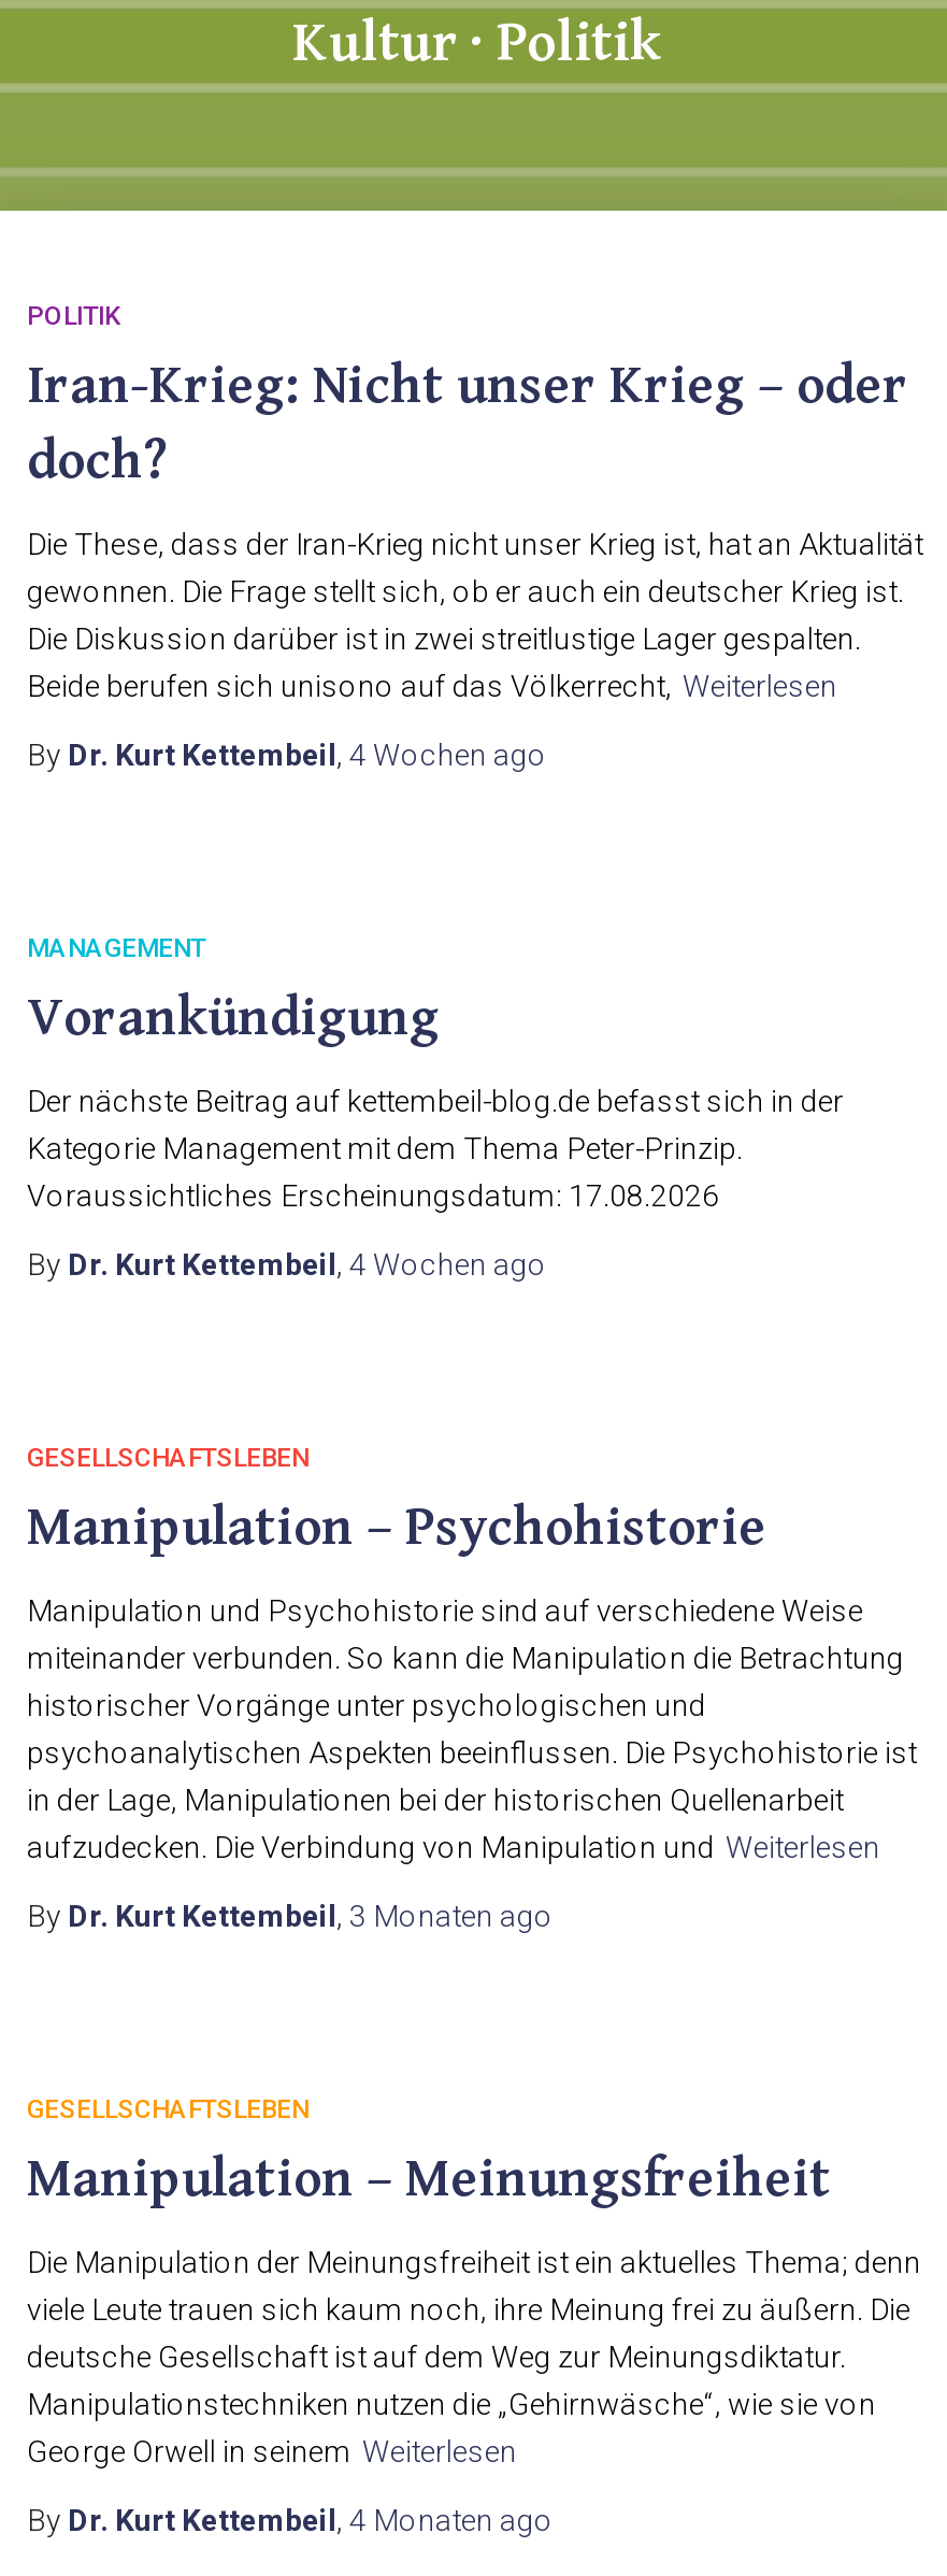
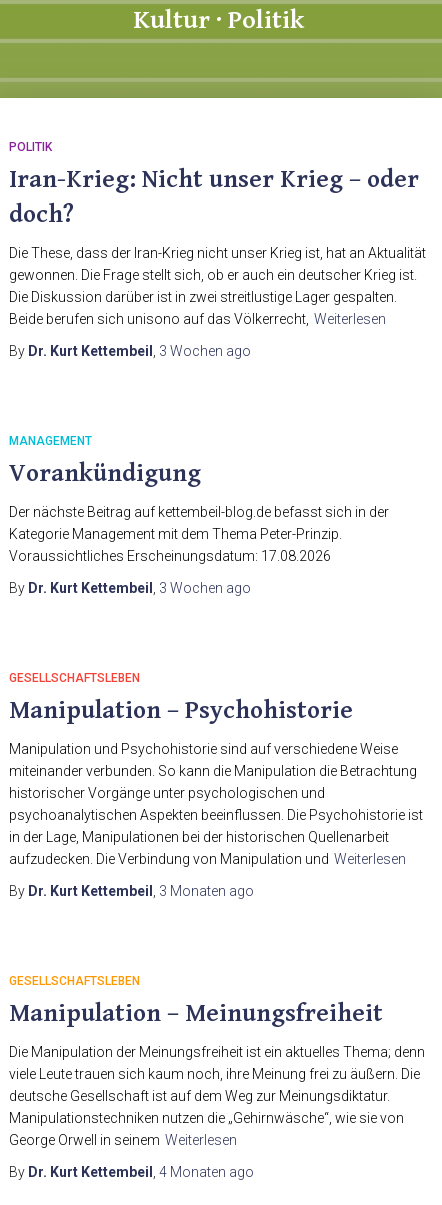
- By Dr. Kurt Kettembeil, 4 Wochen ago
+ By Dr. Kurt Kettembeil, 3 Wochen ago

- By Dr. Kurt Kettembeil, 4 Wochen ago
+ By Dr. Kurt Kettembeil, 3 Wochen ago
